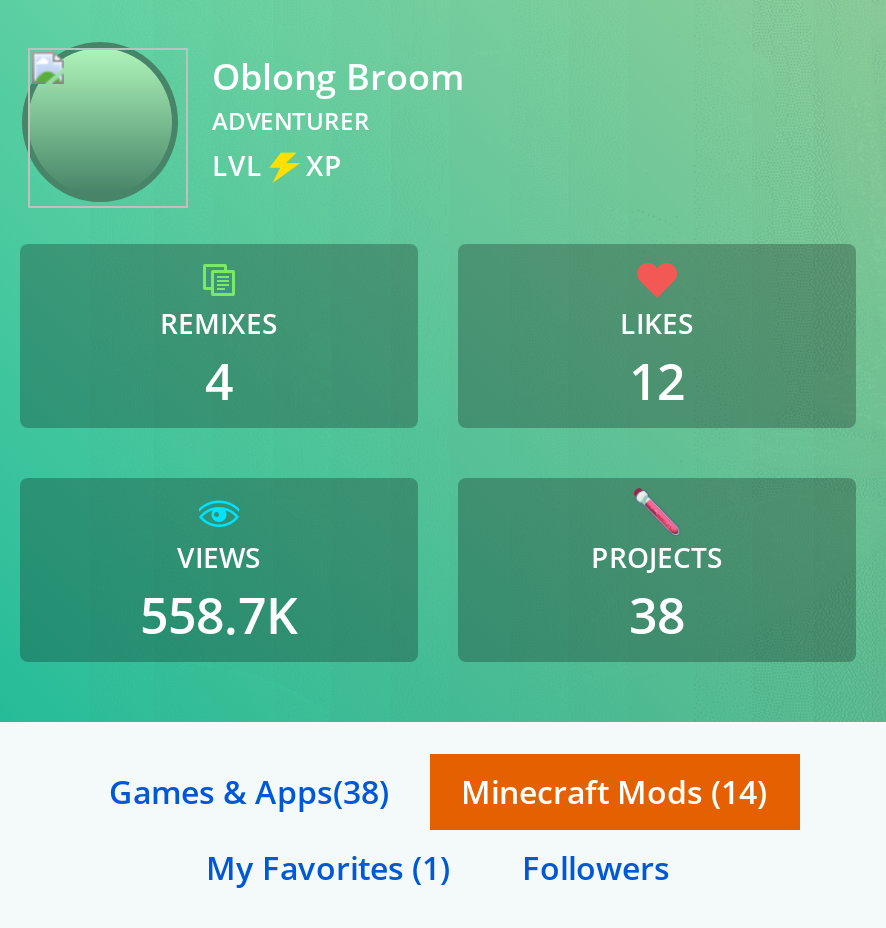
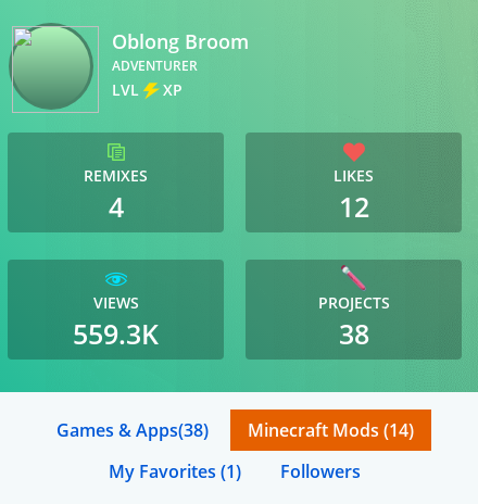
- 558.7K
+ 559.3K
